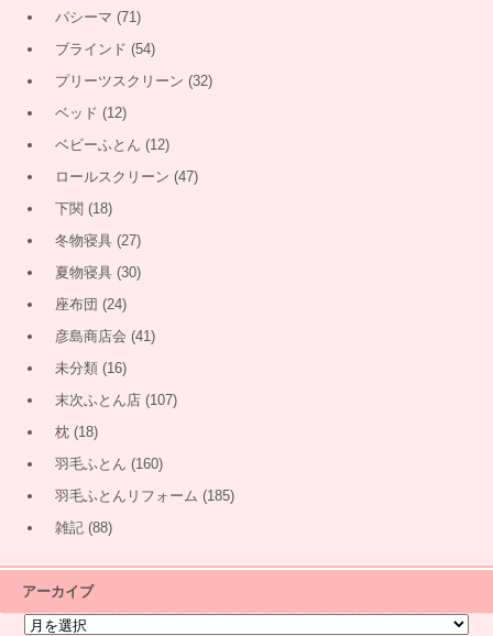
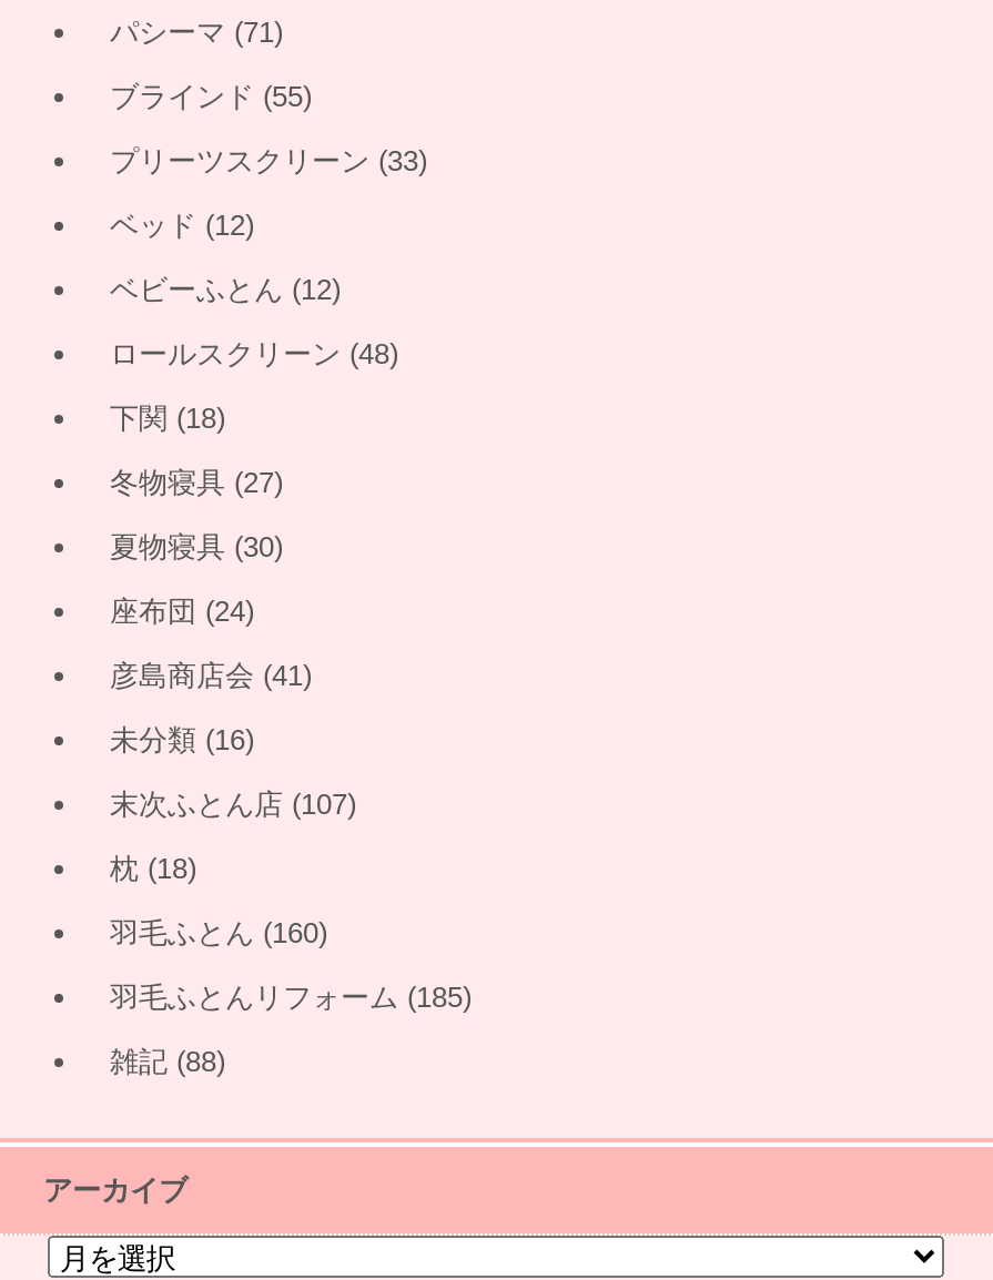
- ブラインド(54)
+ ブラインド(55)

- プリーツスクリーン(32)
+ プリーツスクリーン(33)

- ロールスクリーン(47)
+ ロールスクリーン(48)
